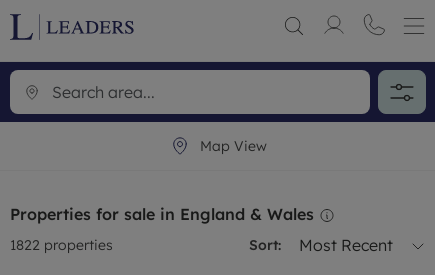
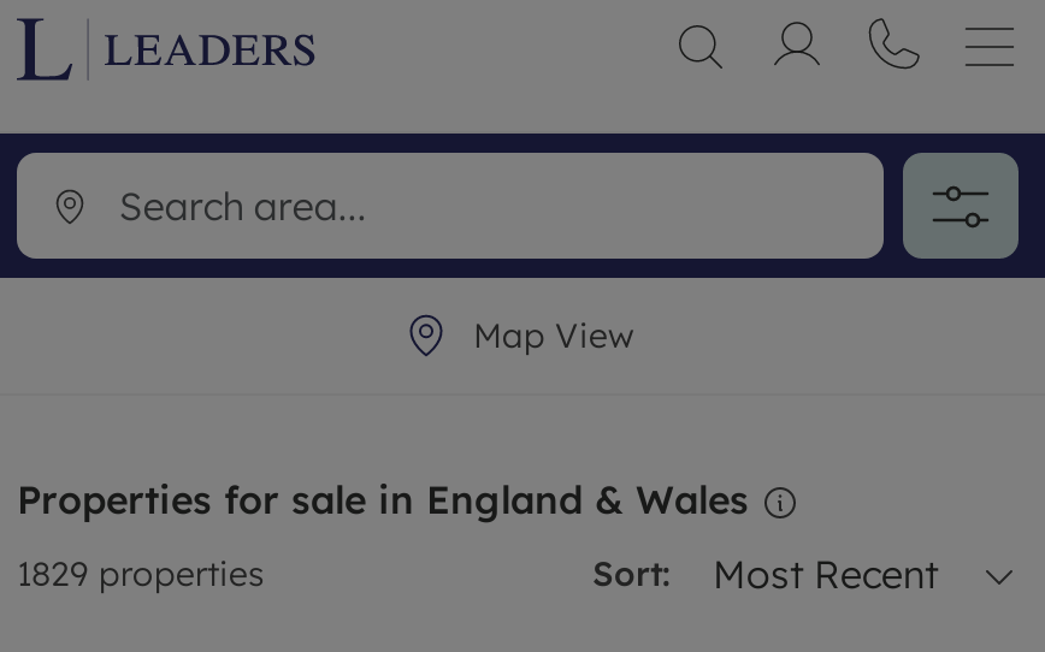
- 1822 properties
+ 1829 properties
